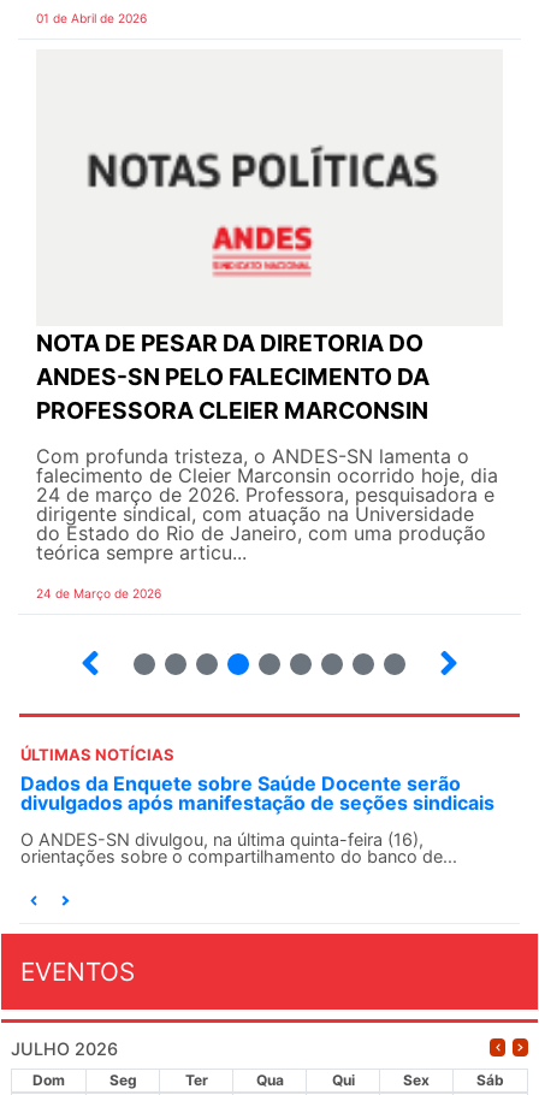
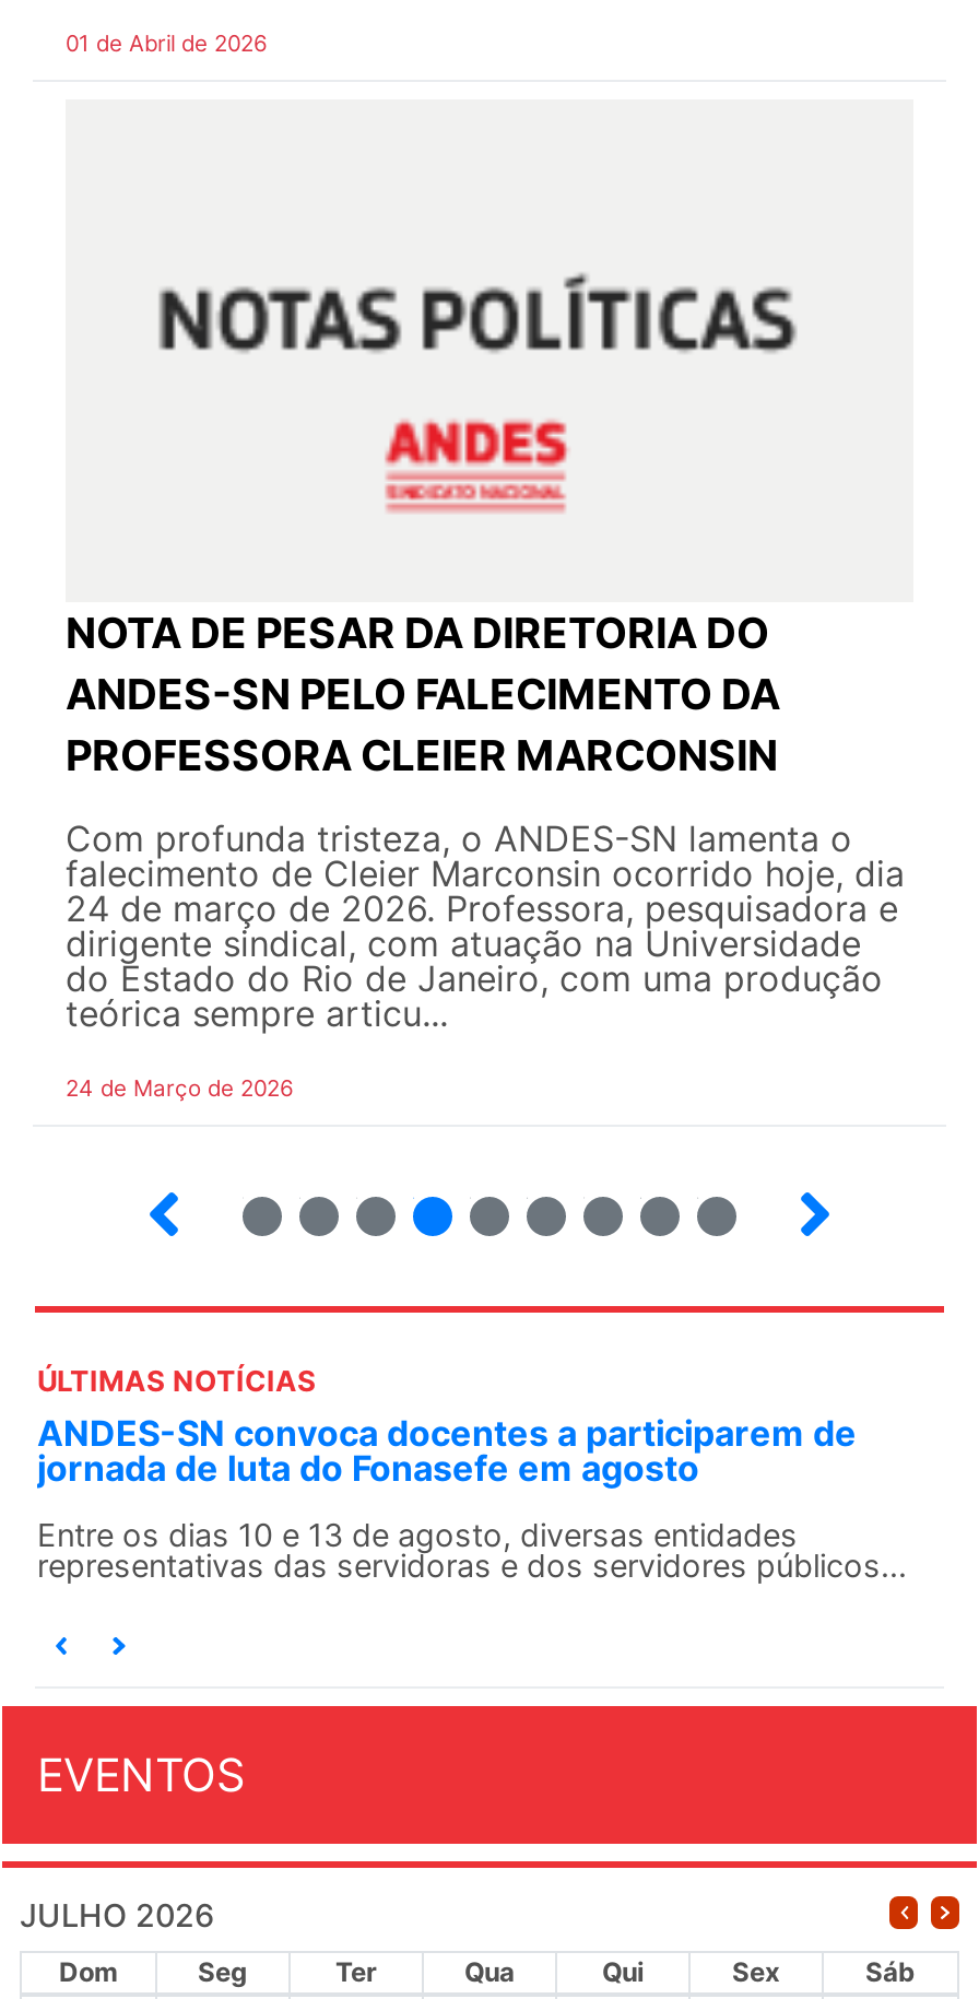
- Dados da Enquete sobre Saúde Docente serão
- divulgados após manifestação de seções sindicais
+ ANDES-SN convoca docentes a participarem de
+ jornada de luta do Fonasefe em agosto

- O ANDES-SN divulgou, na última quinta-feira (16),
- orientações sobre o compartilhamento do banco de...
+ Entre os dias 10 e 13 de agosto, diversas entidades
+ representativas das servidoras e dos servidores públicos...
